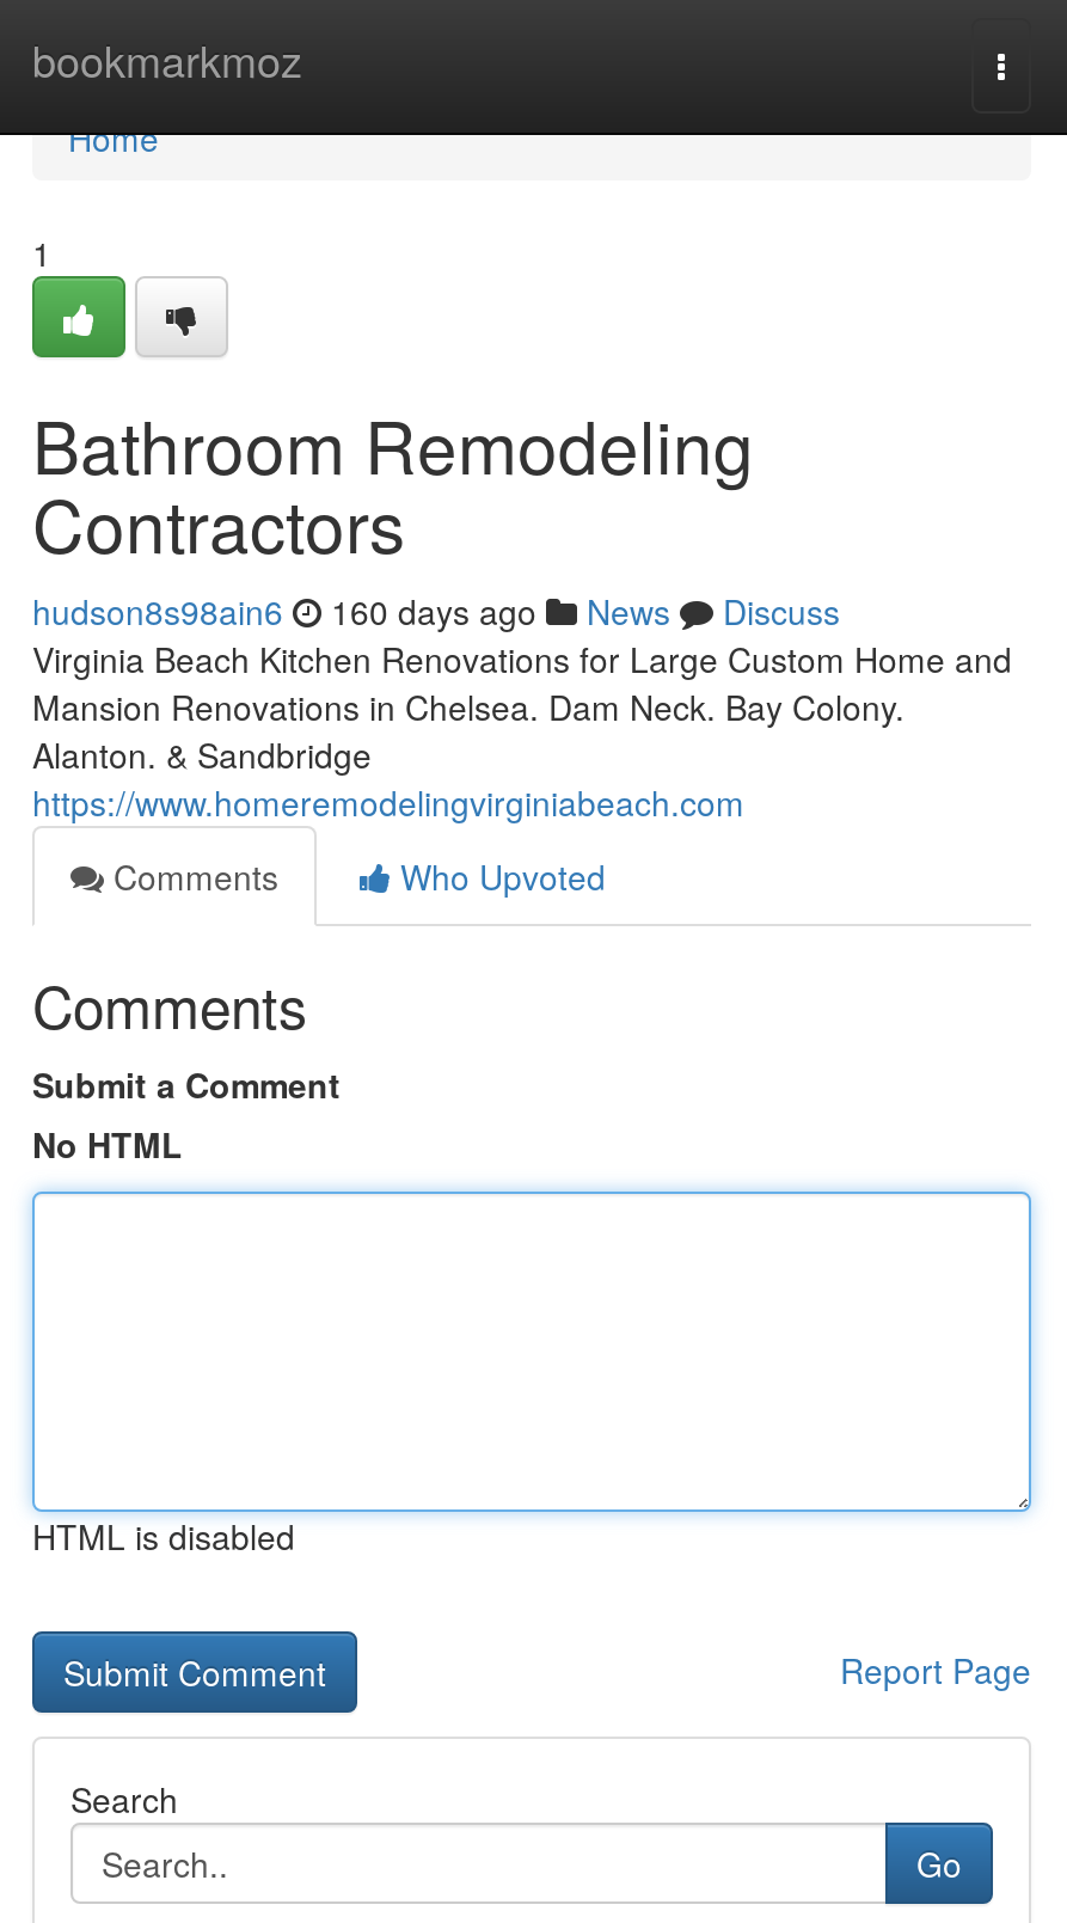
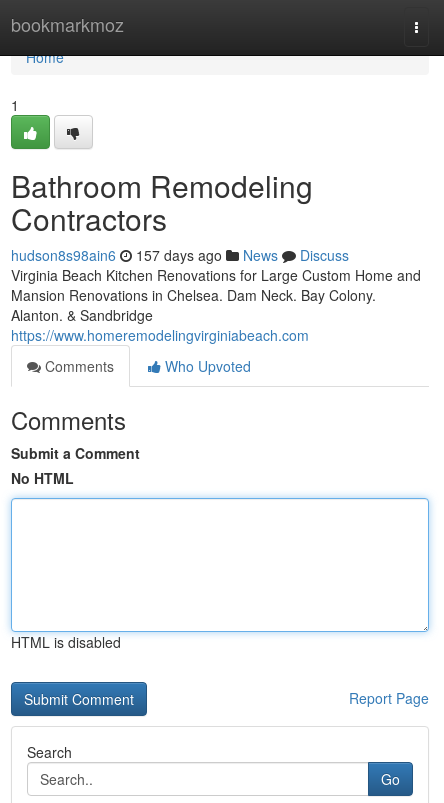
- hudson8s98ain6 160 days ago News Discuss
+ hudson8s98ain6 157 days ago News Discuss
